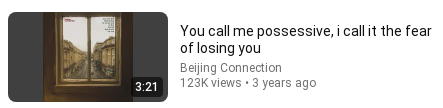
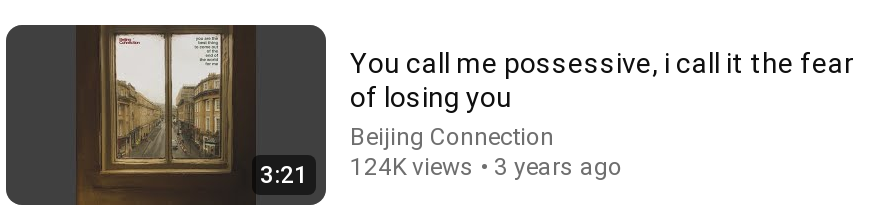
- 123K views • 3 years ago
+ 124K views • 3 years ago
